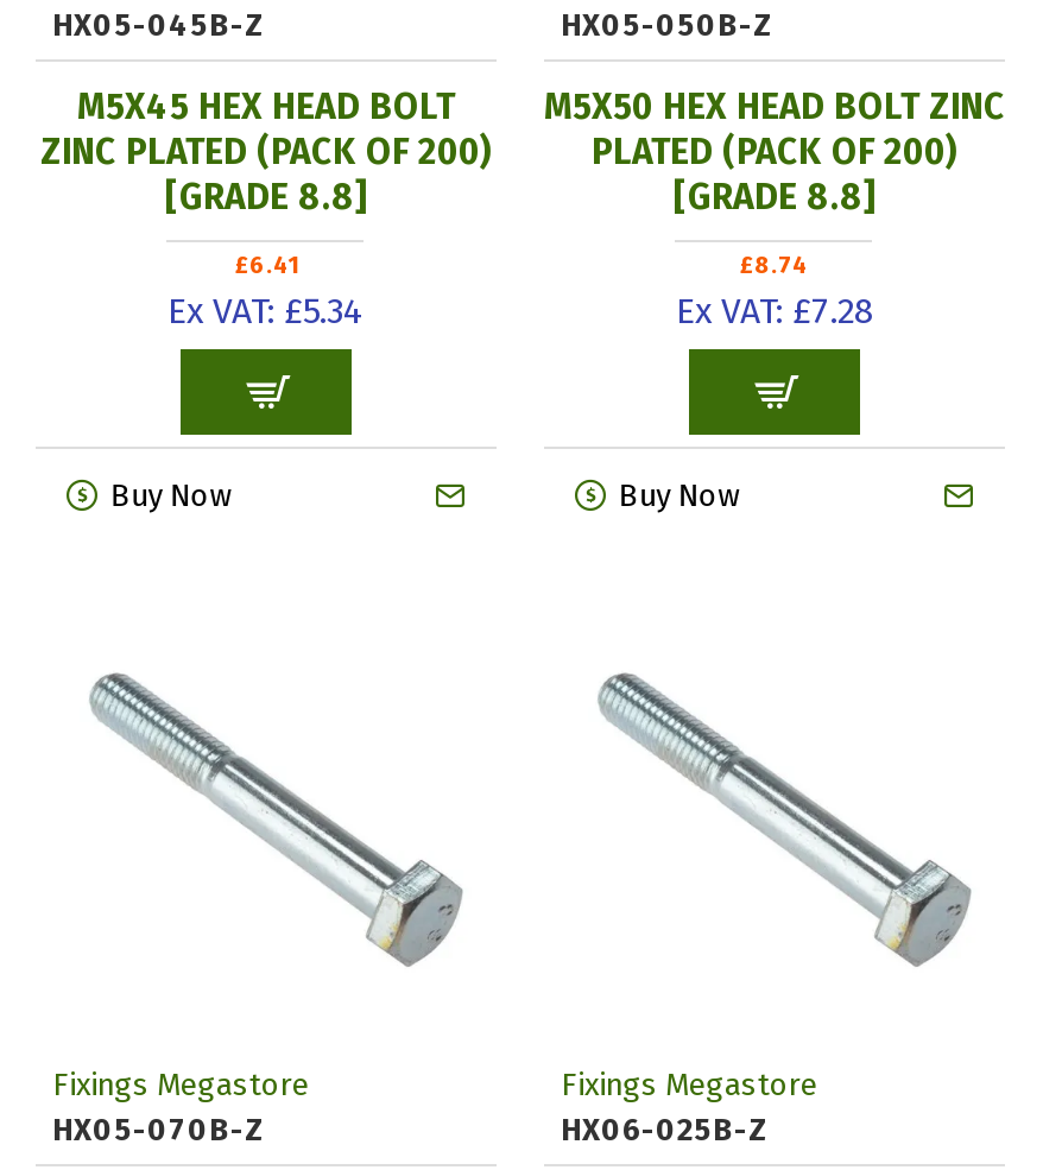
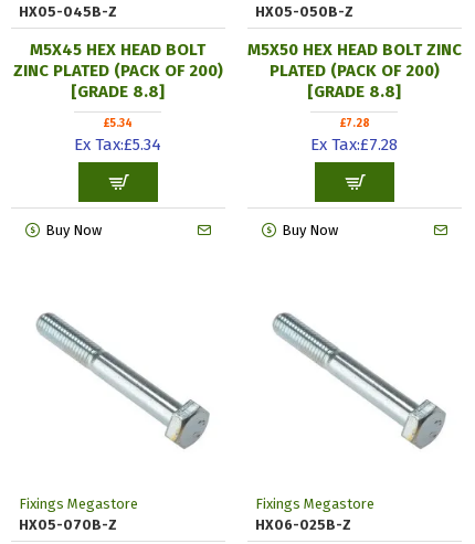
- £6.41
- Ex VAT: £5.34
+ £5.34
+ Ex Tax:£5.34

- £8.74
- Ex VAT: £7.28
+ £7.28
+ Ex Tax:£7.28
